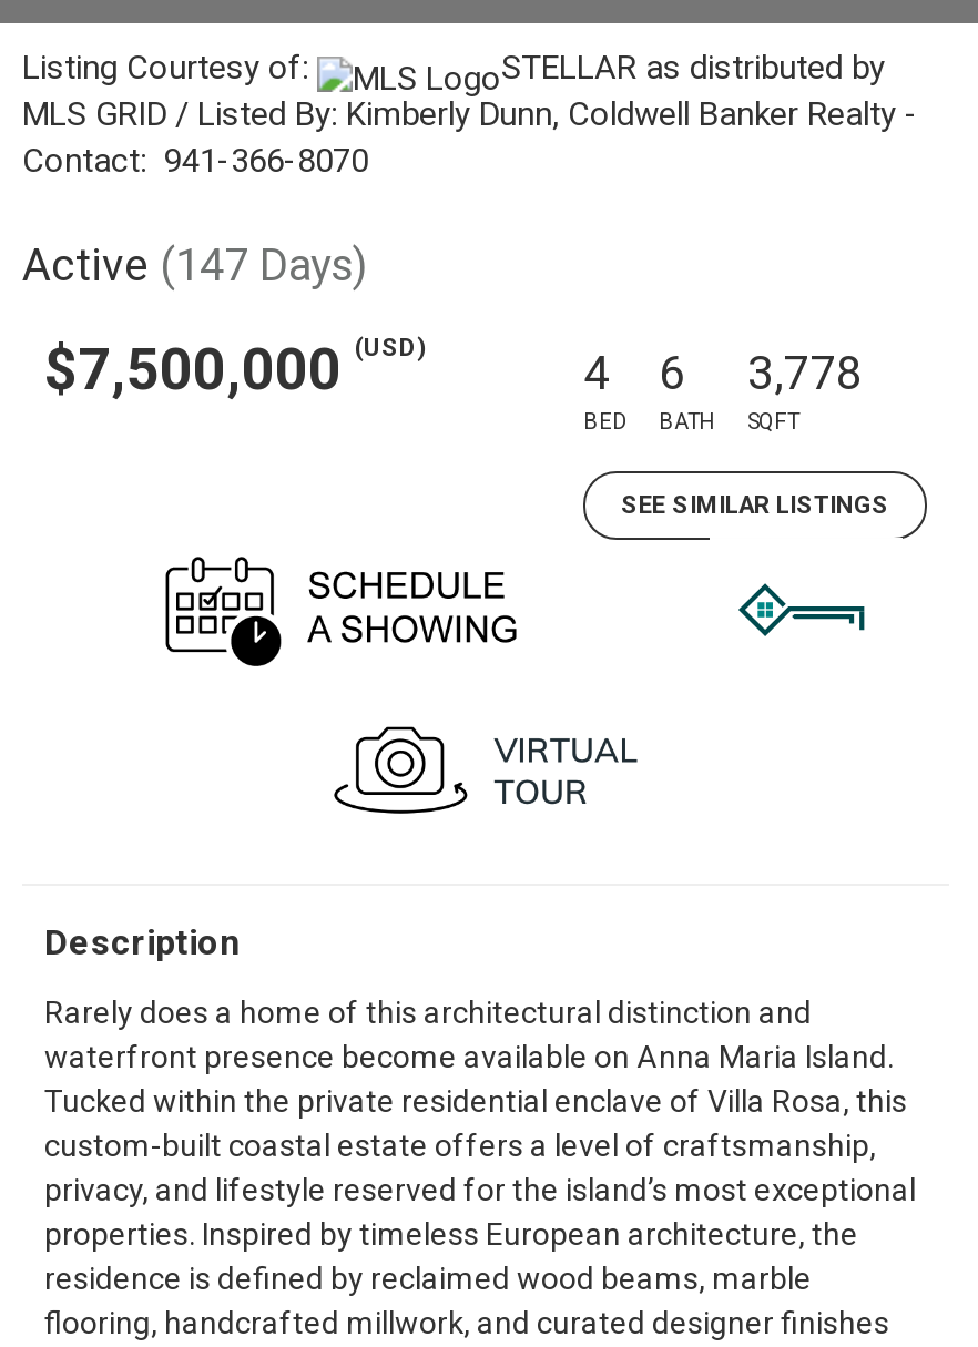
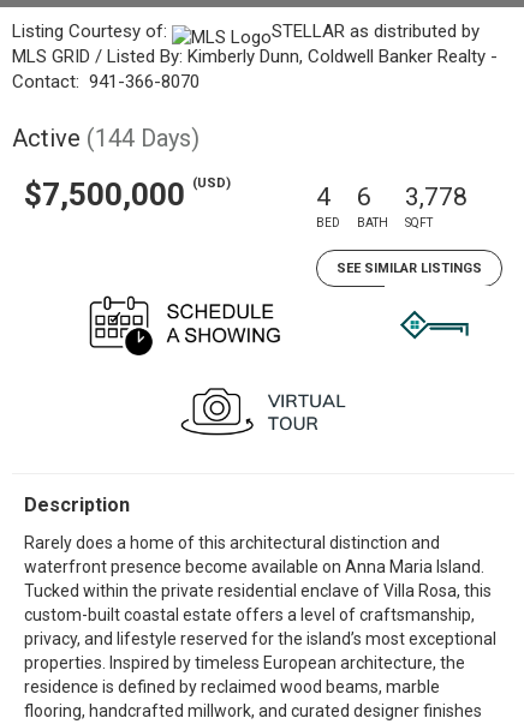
- Active (147 Days)
+ Active (144 Days)
